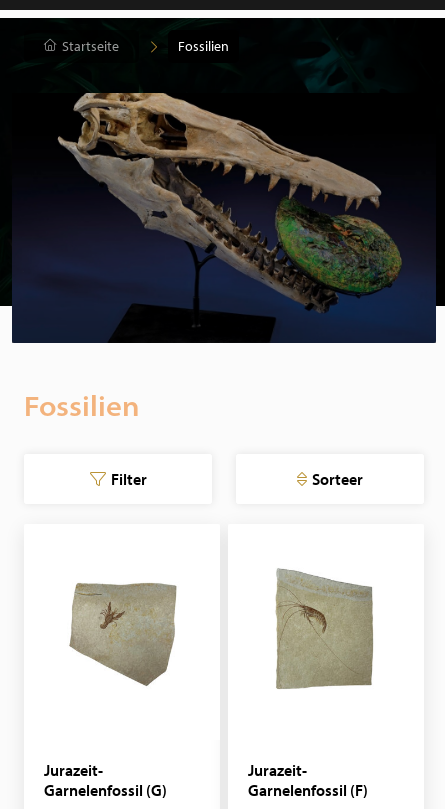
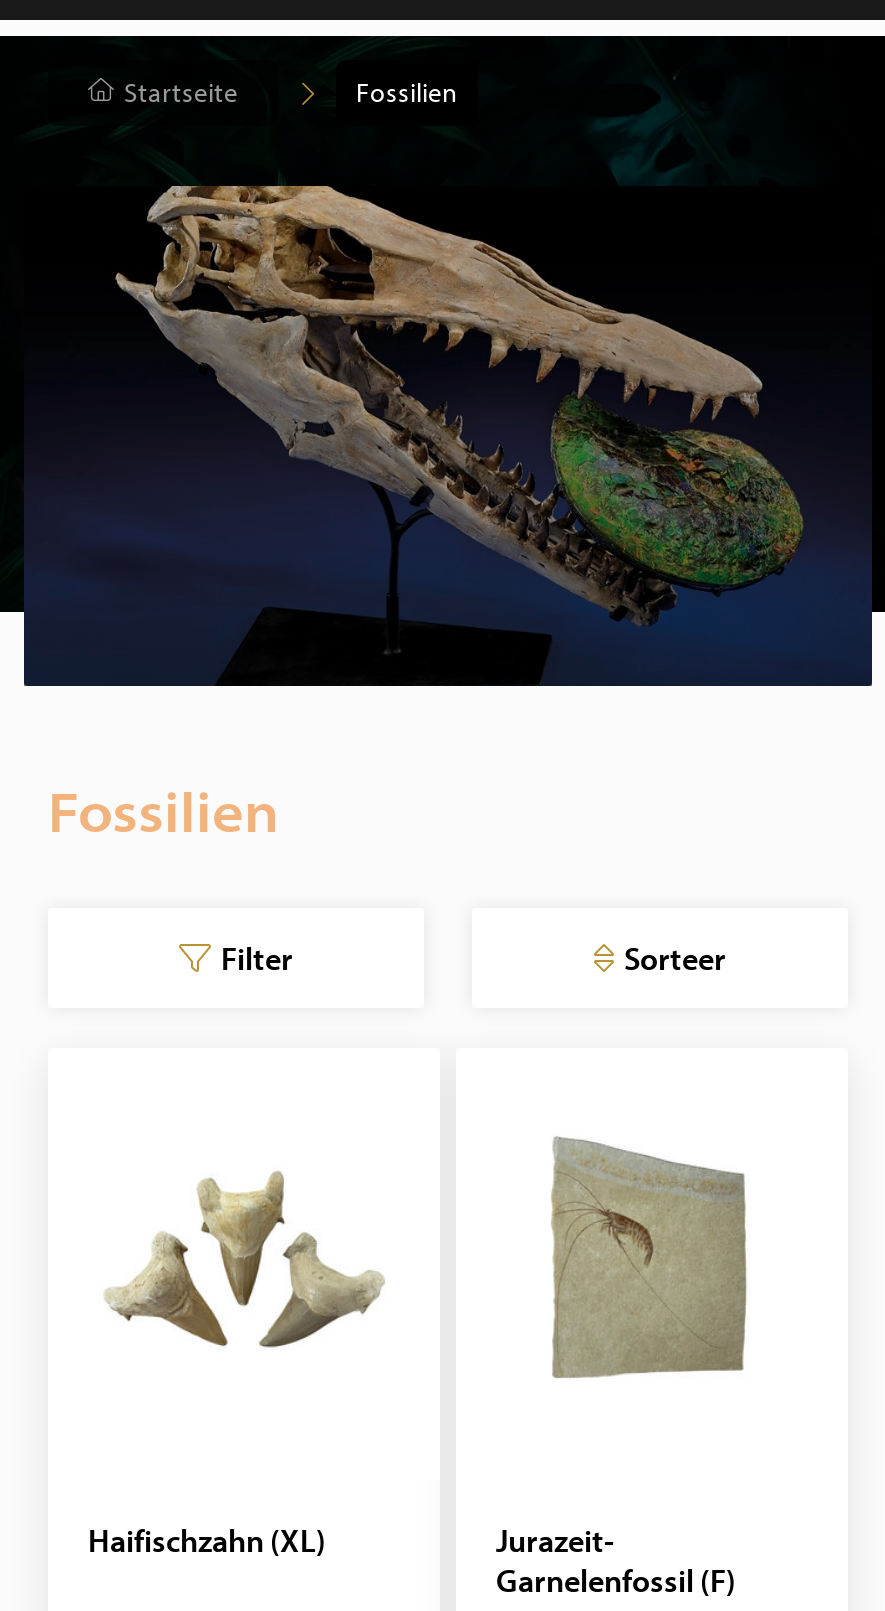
- [image]
+ [image]

- Jurazeit-
- Garnelenfossil (G)
+ Haifischzahn (XL)
